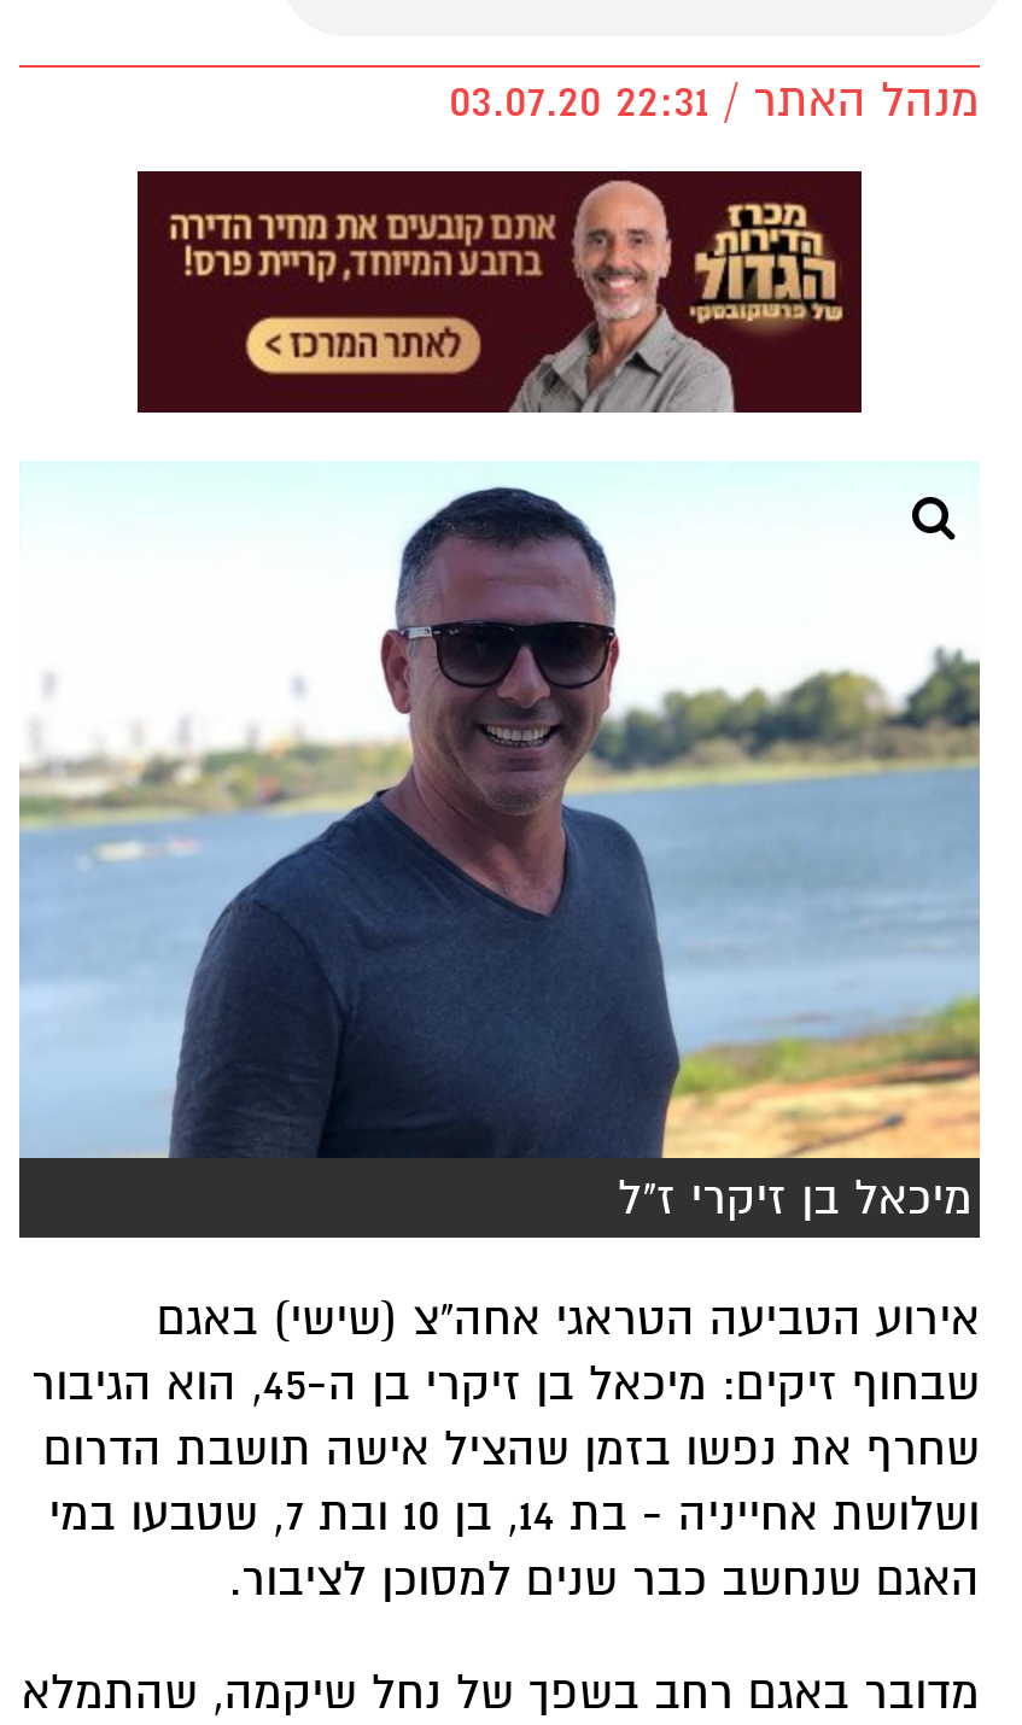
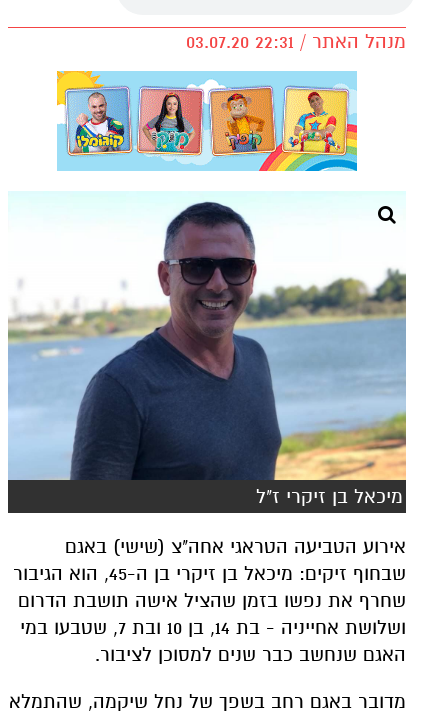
- [image]
+ [image]
